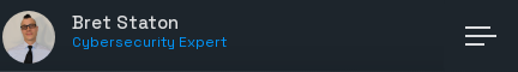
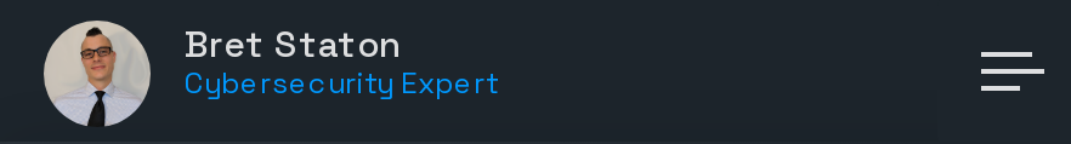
- Cybersecurity Expert
+ Cybersecurity Exper
